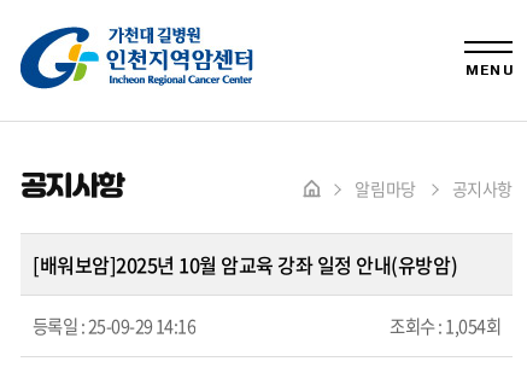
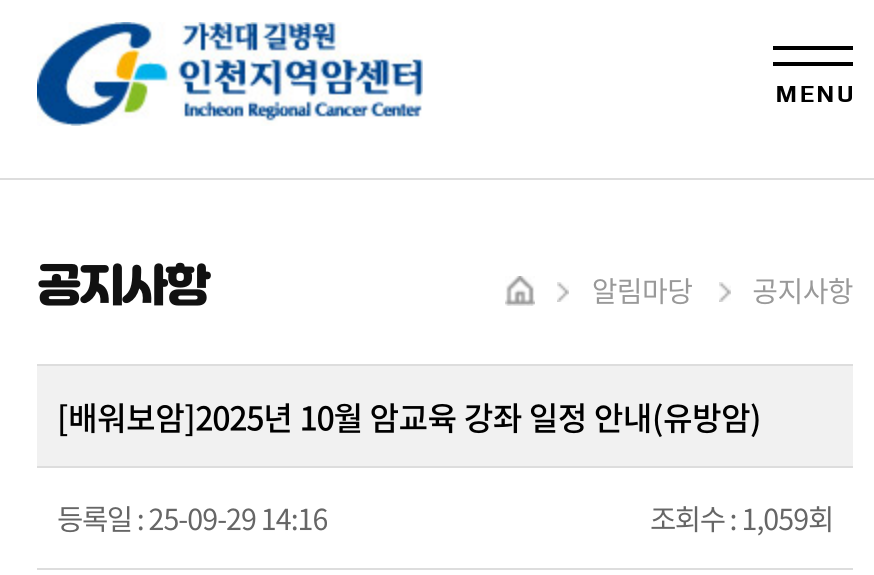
- 조회수 : 1,054회
+ 조회수 : 1,059회
